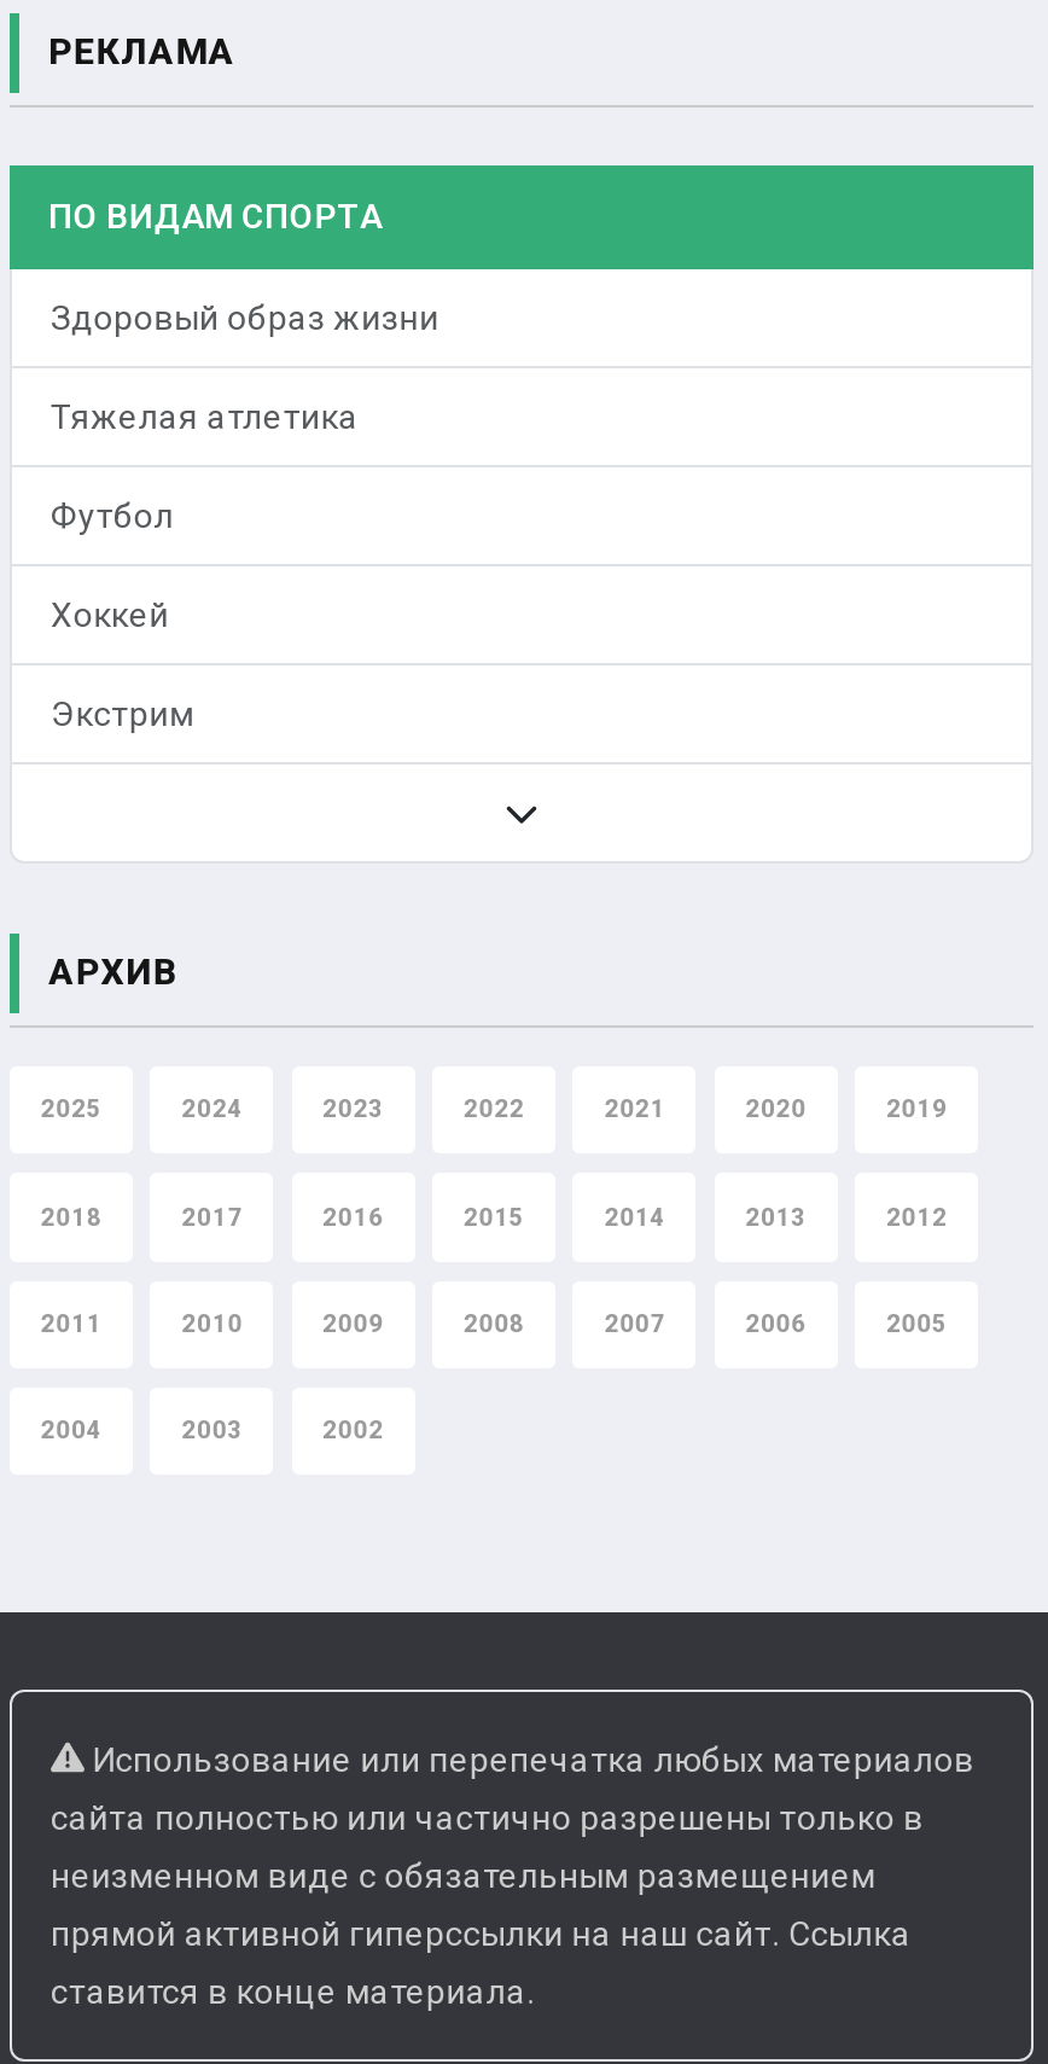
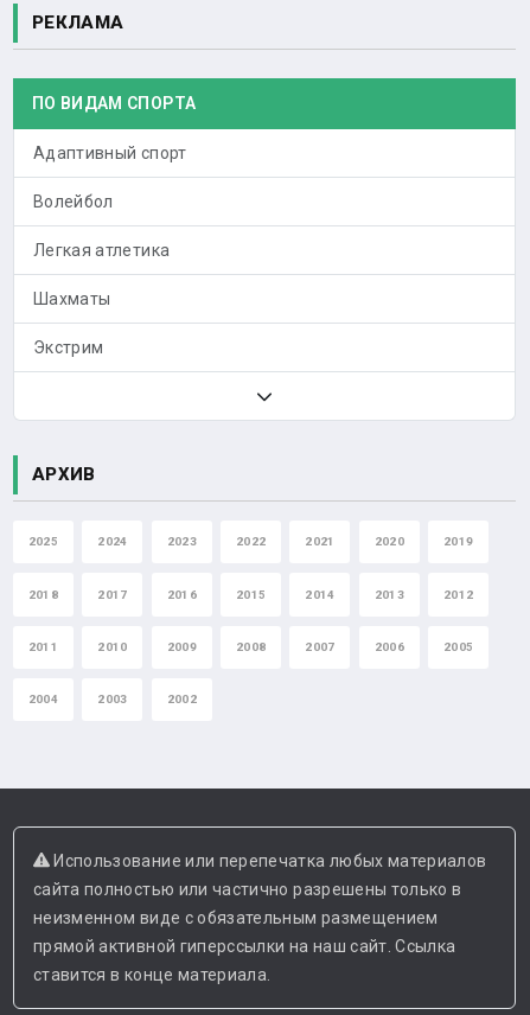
- Здоровый образ жизни
+ Адаптивный спорт

- Тяжелая атлетика
+ Волейбол

- Футбол
+ Легкая атлетика

- Хоккей
+ Шахматы
